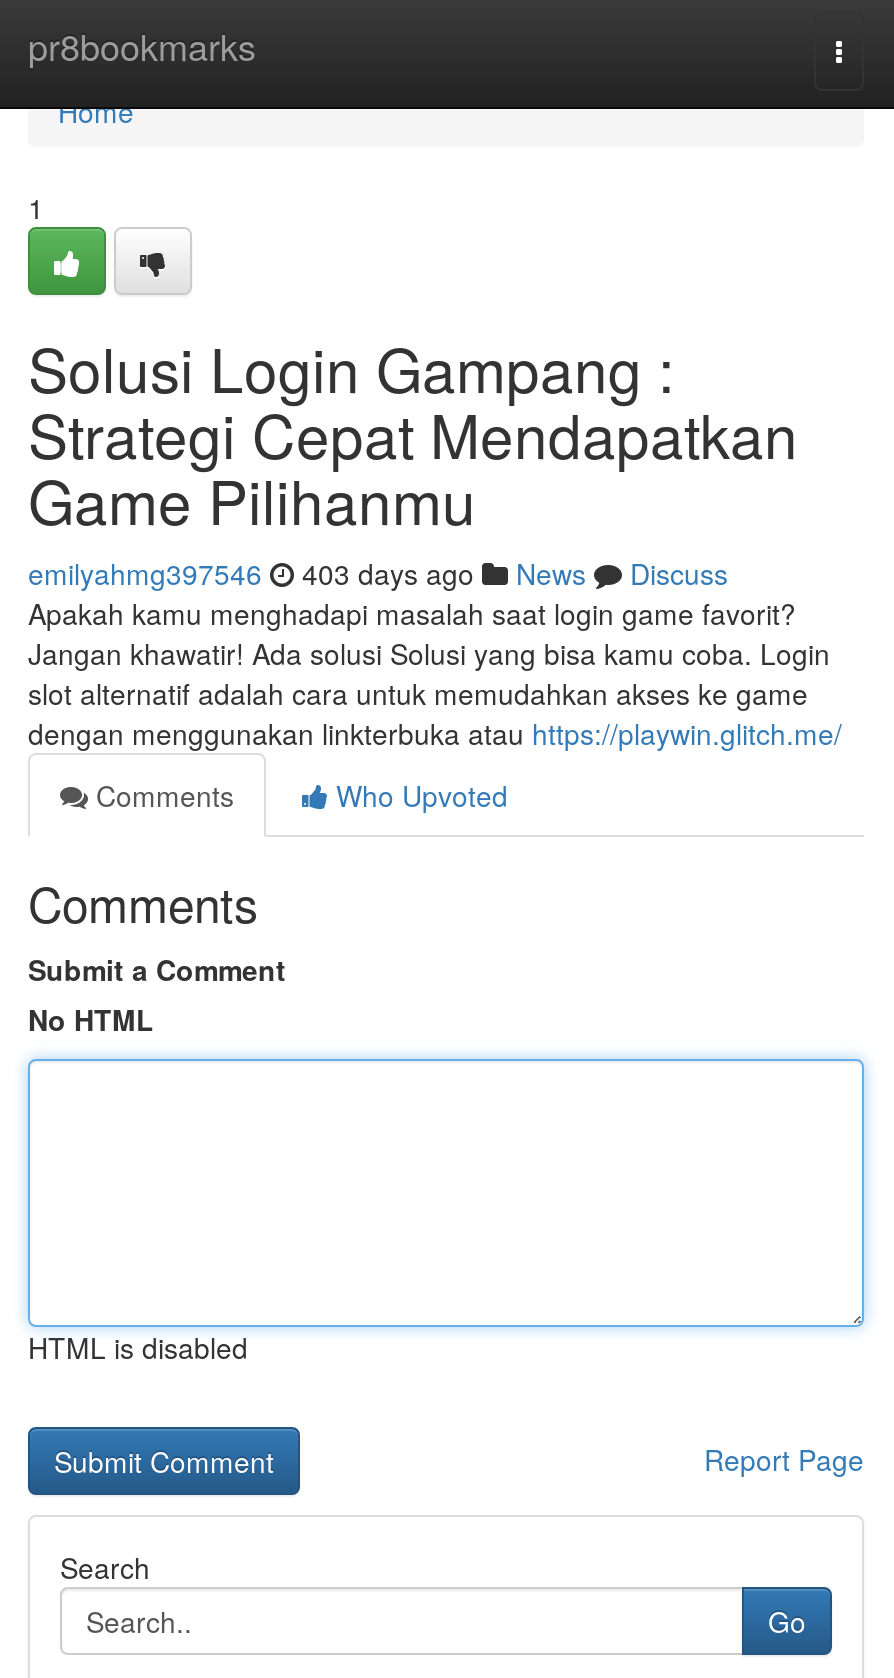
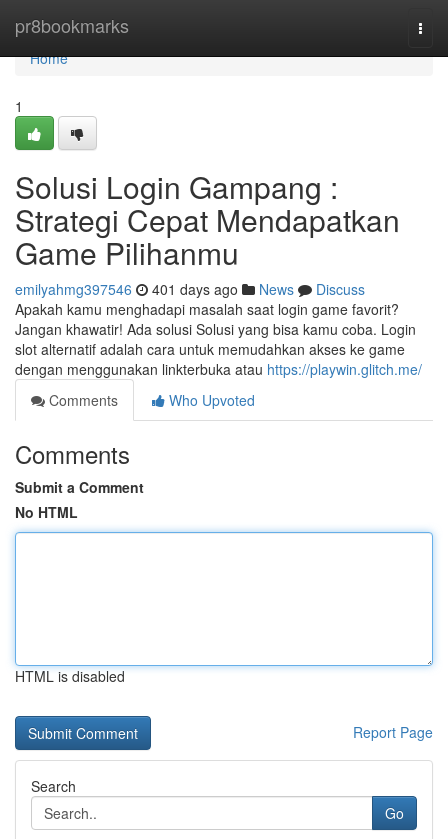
- emilyahmg397546 403 days ago News Discuss
+ emilyahmg397546 401 days ago News Discuss
